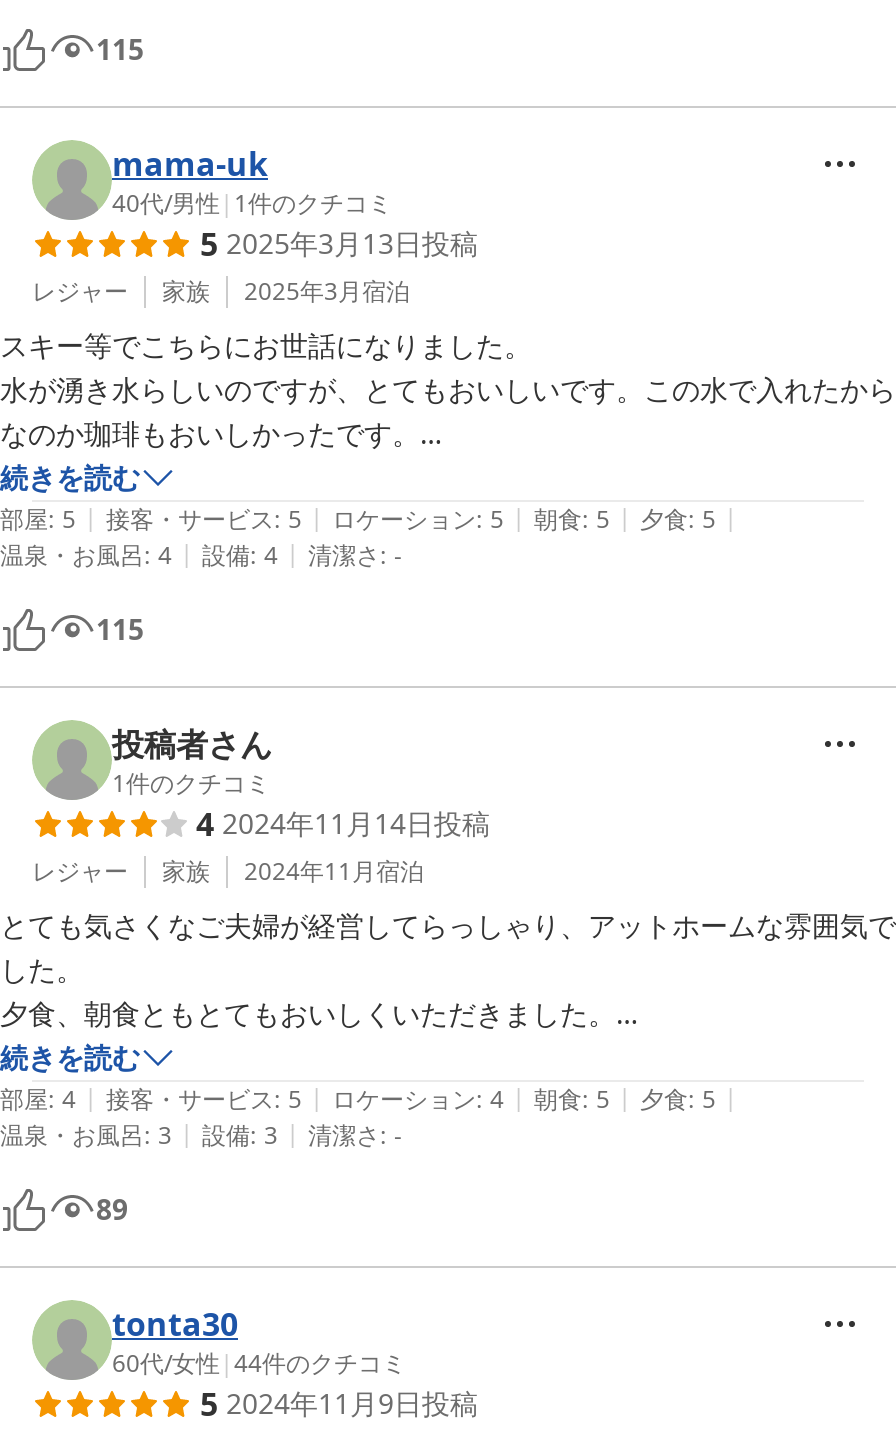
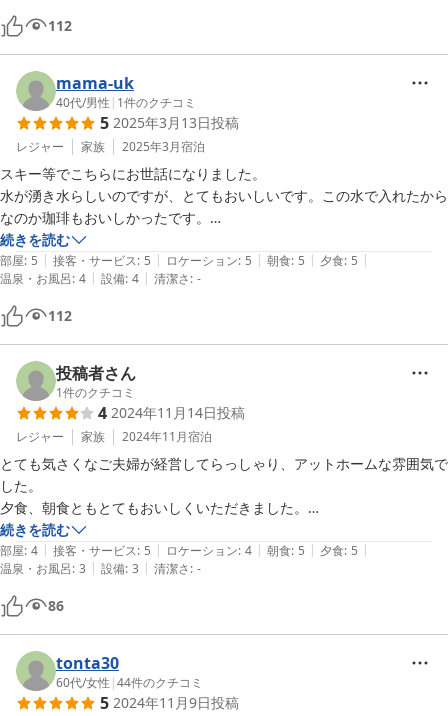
- 115
+ 112

- 115
+ 112

- 89
+ 86
